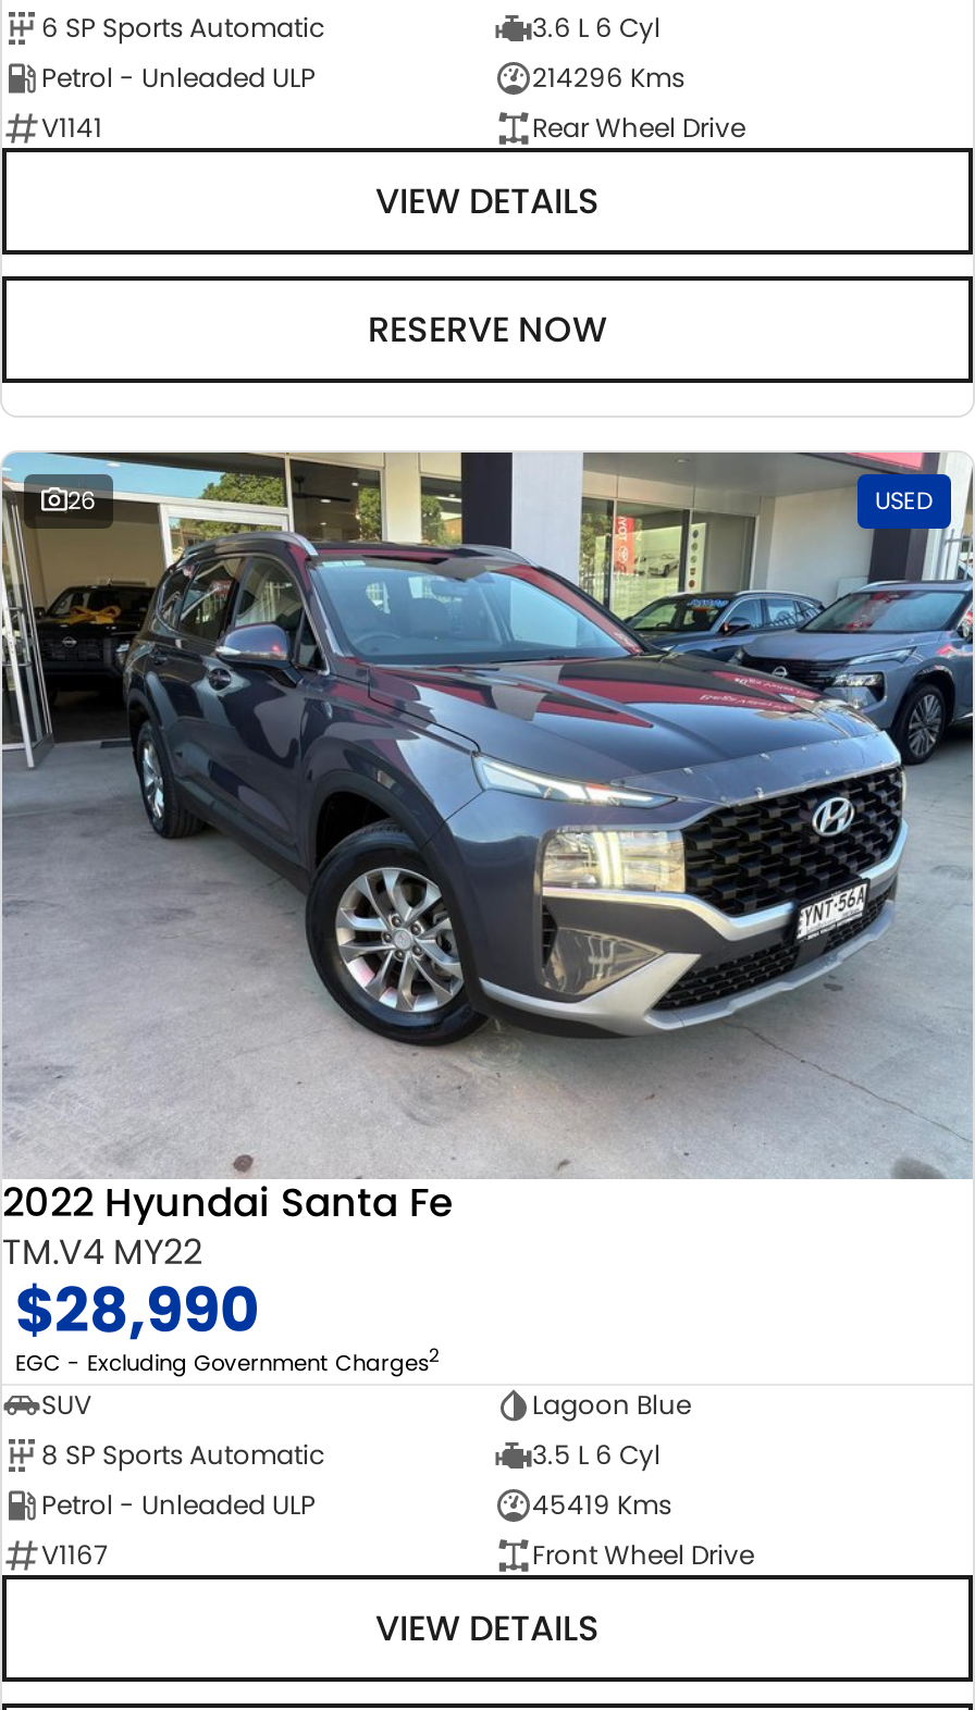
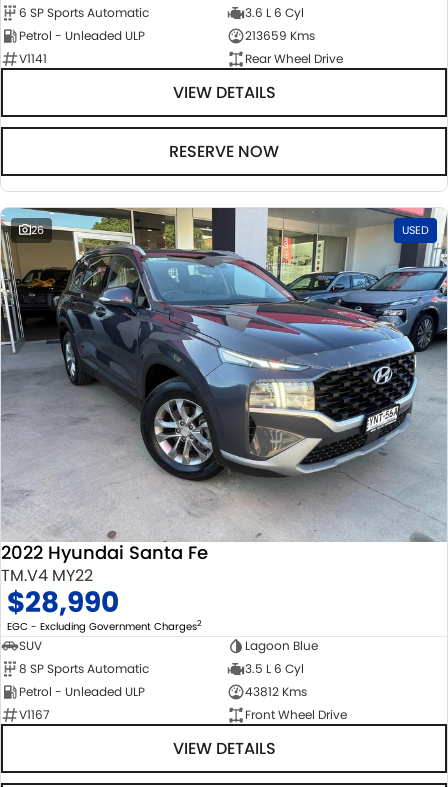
- 214296 Kms
+ 213659 Kms

- 45419 Kms
+ 43812 Kms
